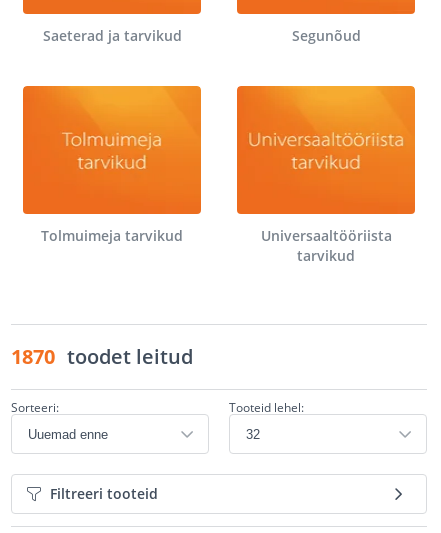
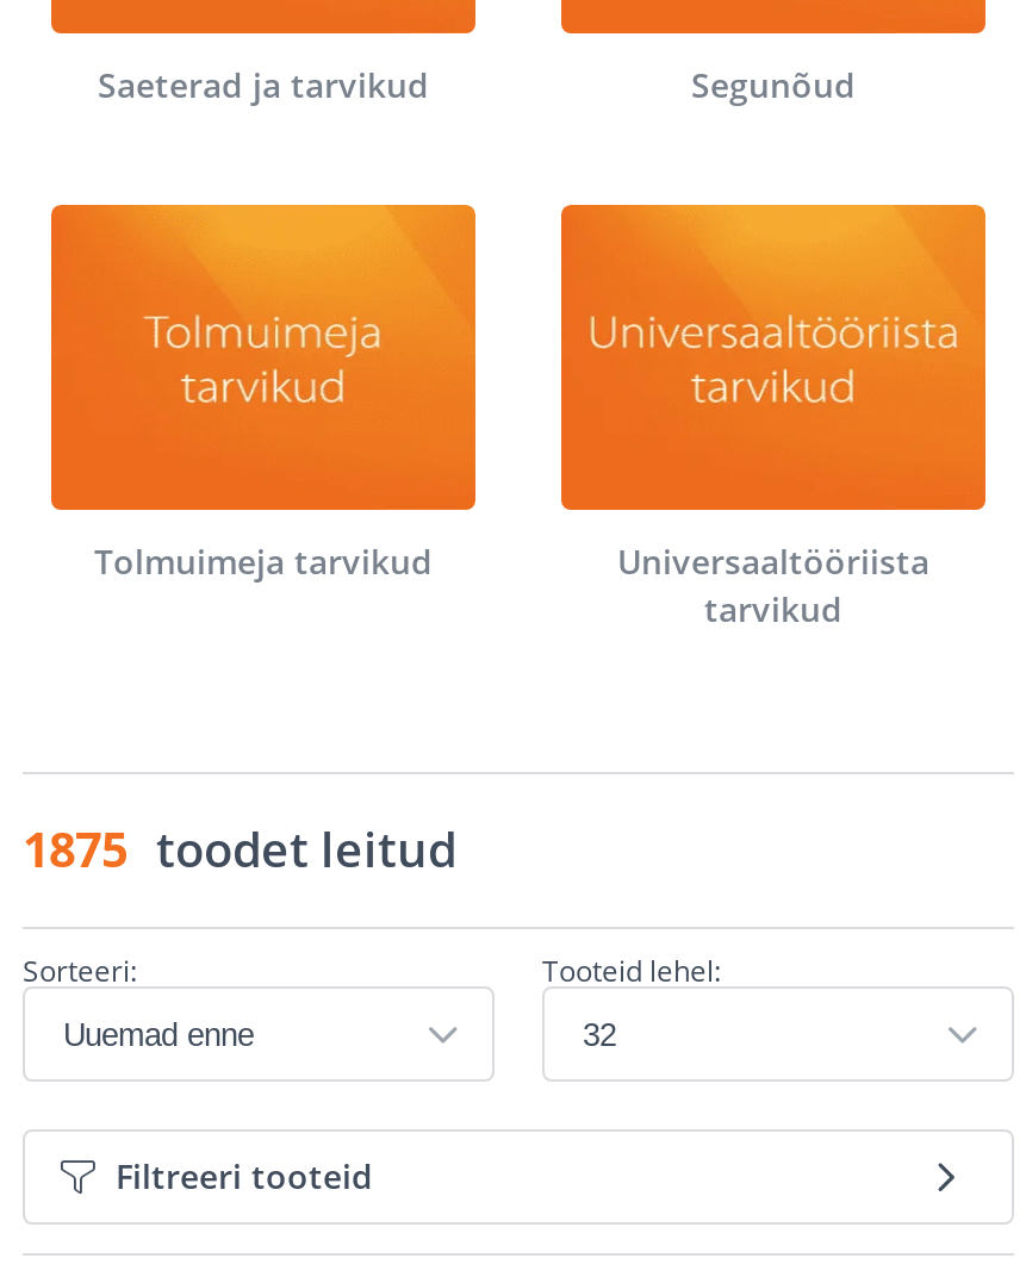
- 1870 toodet leitud
+ 1875 toodet leitud
